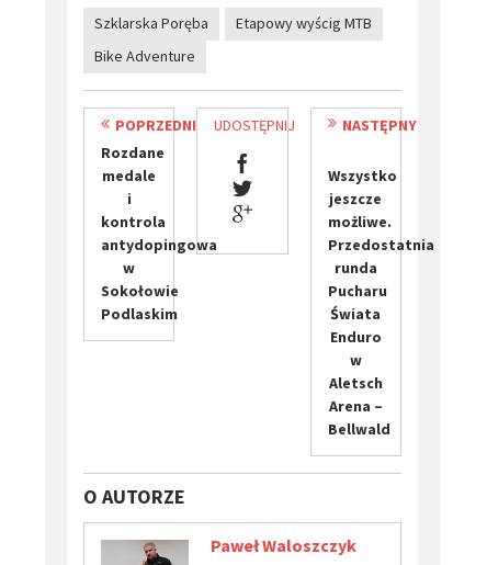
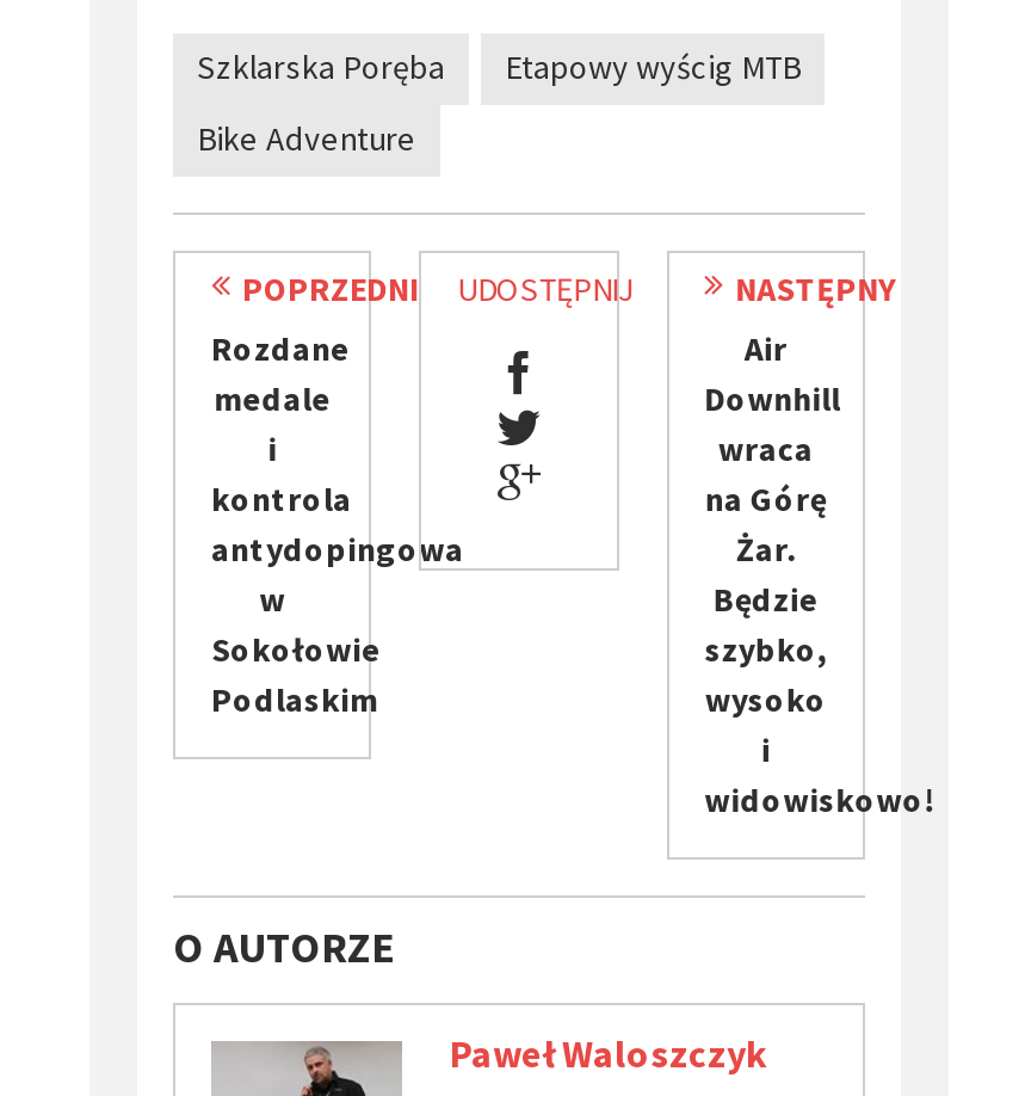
- Wszystko
- jeszcze
- możliwe.
- Przedostatnia
- runda
- Pucharu
- Świata
- Enduro
- w
- Aletsch
- Arena –
- Bellwald
+ Air
+ Downhill
+ wraca
+ na Górę
+ Żar.
+ Będzie
+ szybko,
+ wysoko
+ i
+ widowiskowo!
